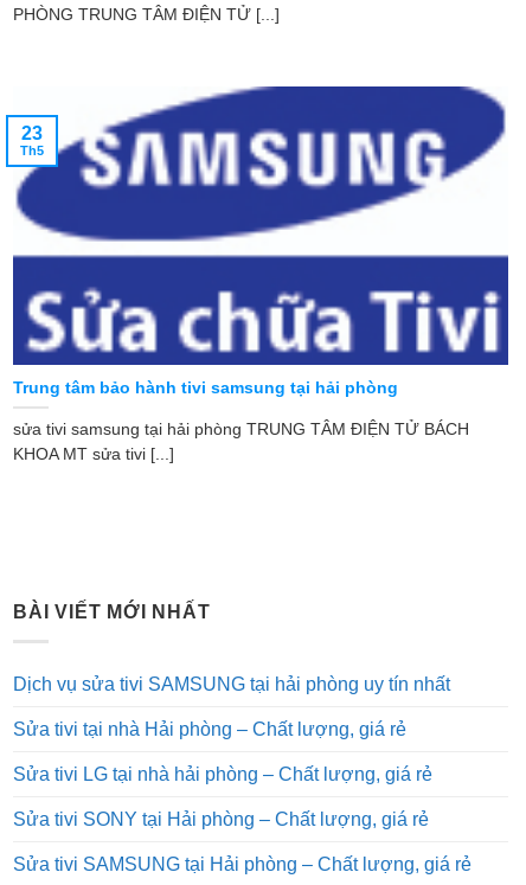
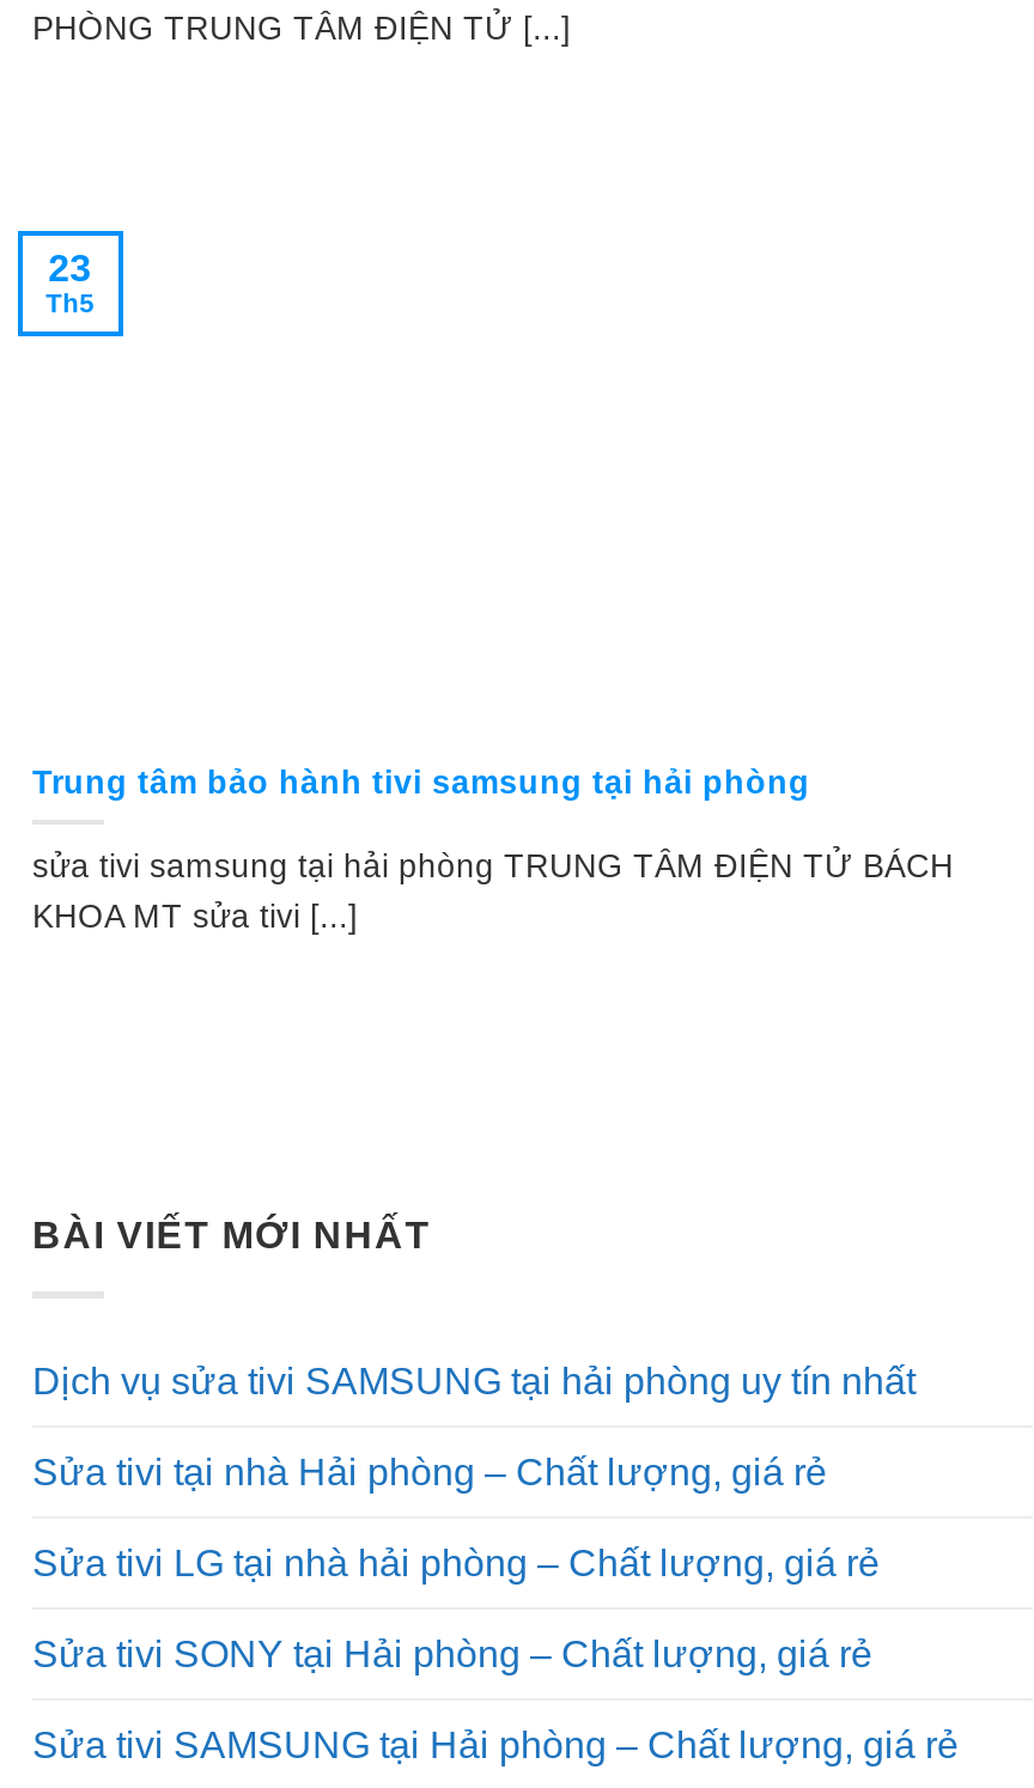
- [image]

- [image]
